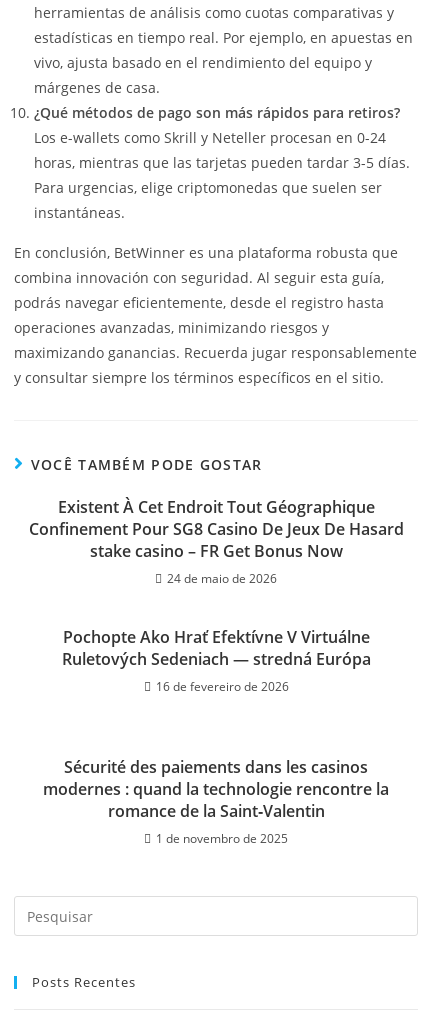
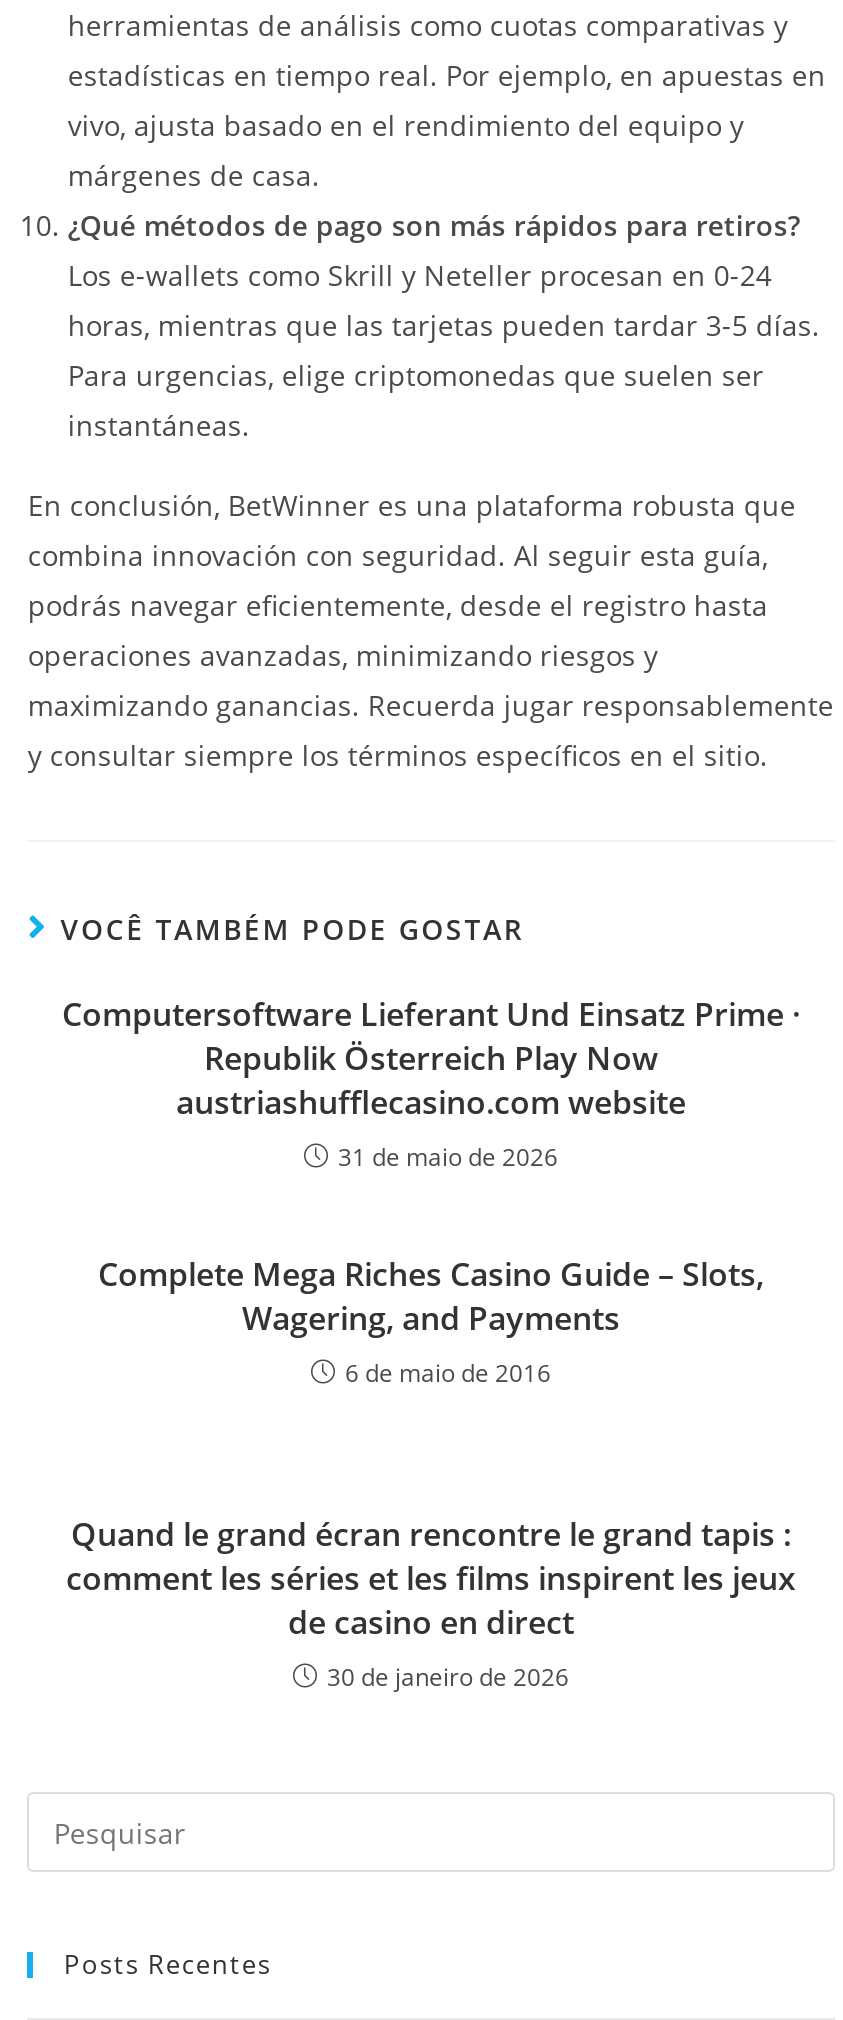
- Existent À Cet Endroit Tout Géographique
- Confinement Pour SG8 Casino De Jeux De Hasard
- stake casino – FR Get Bonus Now
- 24 de maio de 2026
+ Computersoftware Lieferant Und Einsatz Prime ·
+ Republik Österreich Play Now
+ austriashufflecasino.com website
+ 31 de maio de 2026

- Pochopte Ako Hrať Efektívne V Virtuálne
- Ruletových Sedeniach — stredná Európa
- 16 de fevereiro de 2026
+ Complete Mega Riches Casino Guide – Slots,
+ Wagering, and Payments
+ 6 de maio de 2016

- Sécurité des paiements dans les casinos
- modernes : quand la technologie rencontre la
- romance de la Saint‑Valentin
- 1 de novembro de 2025
+ Quand le grand écran rencontre le grand tapis :
+ comment les séries et les films inspirent les jeux
+ de casino en direct
+ 30 de janeiro de 2026
